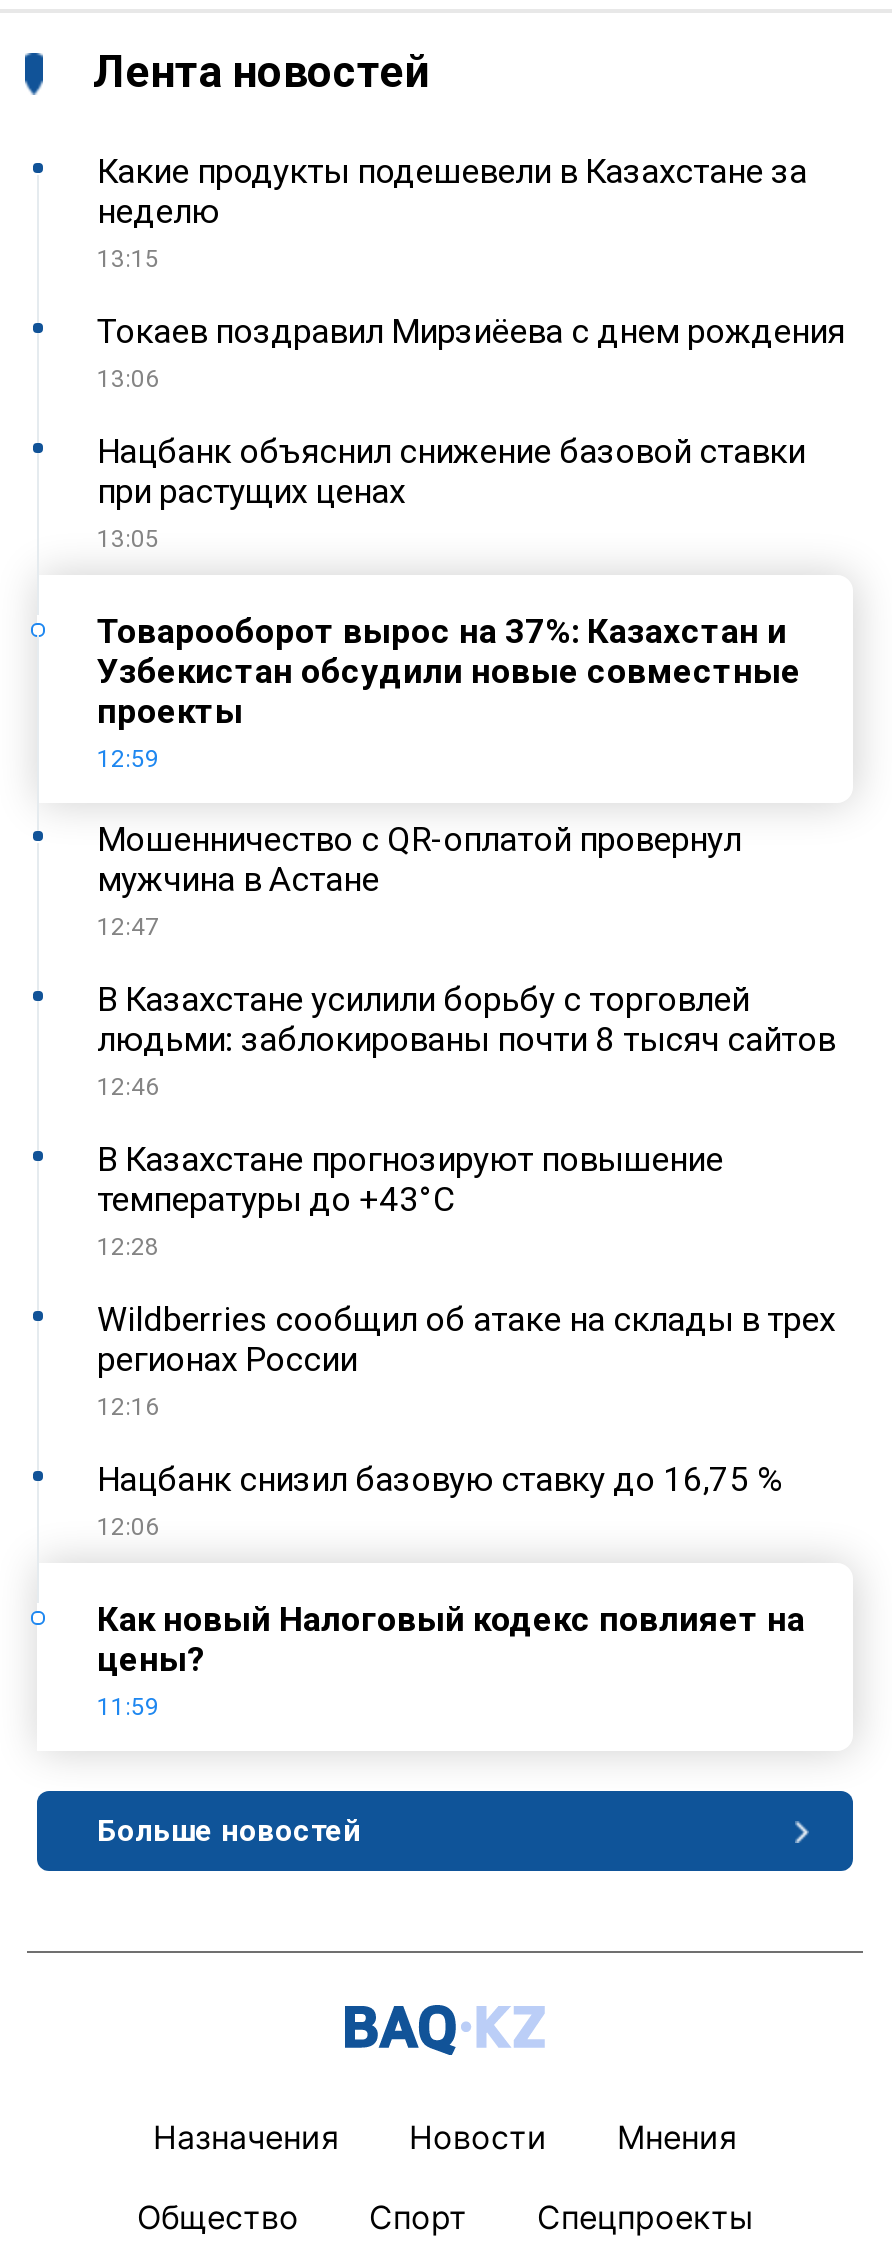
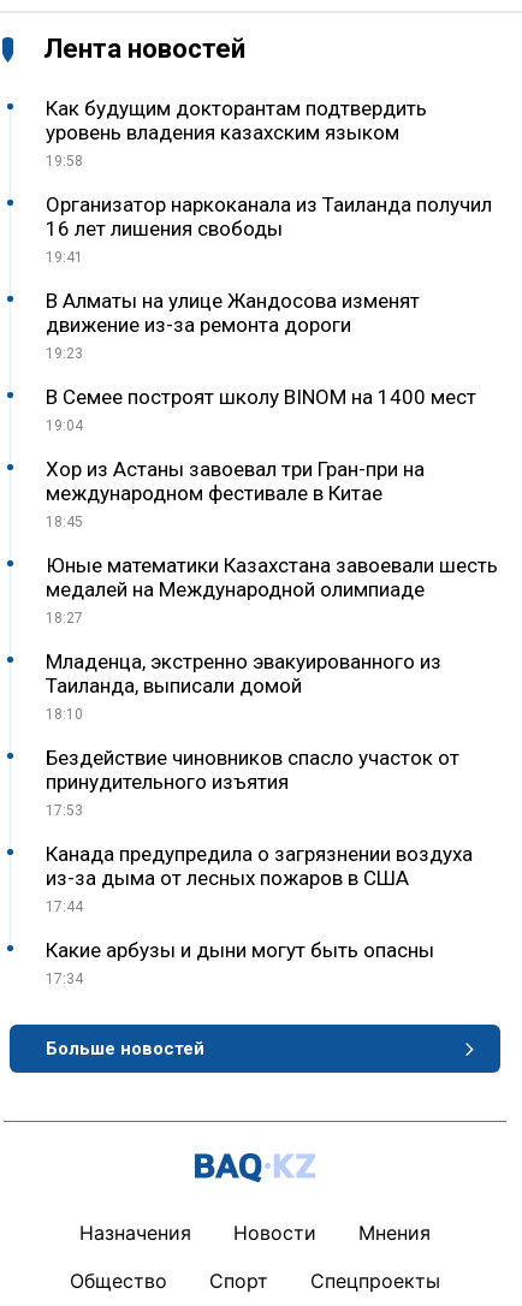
- Какие продукты подешевели в Казахстане за
- неделю
- 13:15
+ Как будущим докторантам подтвердить
+ уровень владения казахским языком
+ 19:58

- Токаев поздравил Мирзиёева с днем рождения
- 13:06
+ Организатор наркоканала из Таиланда получил
+ 16 лет лишения свободы
+ 19:41

- Нацбанк объяснил снижение базовой ставки
- при растущих ценах
- 13:05
+ В Алматы на улице Жандосова изменят
+ движение из-за ремонта дороги
+ 19:23

- Товарооборот вырос на 37%: Казахстан и
- Узбекистан обсудили новые совместные
- проекты
- 12:59
+ В Семее построят школу BINOM на 1400 мест
+ 19:04

- Мошенничество с QR-оплатой провернул
- мужчина в Астане
- 12:47
+ Хор из Астаны завоевал три Гран-при на
+ международном фестивале в Китае
+ 18:45

- В Казахстане усилили борьбу с торговлей
- людьми: заблокированы почти 8 тысяч сайтов
- 12:46
+ Юные математики Казахстана завоевали шесть
+ медалей на Международной олимпиаде
+ 18:27

- В Казахстане прогнозируют повышение
- температуры до +43°C
- 12:28
+ Младенца, экстренно эвакуированного из
+ Таиланда, выписали домой
+ 18:10

- Wildberries сообщил об атаке на склады в трех
- регионах России
- 12:16
+ Бездействие чиновников спасло участок от
+ принудительного изъятия
+ 17:53

- Нацбанк снизил базовую ставку до 16,75 %
- 12:06
+ Канада предупредила о загрязнении воздуха
+ из-за дыма от лесных пожаров в США
+ 17:44

- Как новый Налоговый кодекс повлияет на
- цены?
- 11:59
+ Какие арбузы и дыни могут быть опасны
+ 17:34
